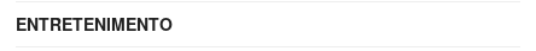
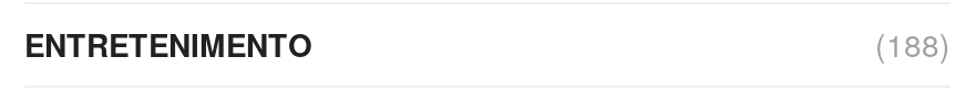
+ (188)
